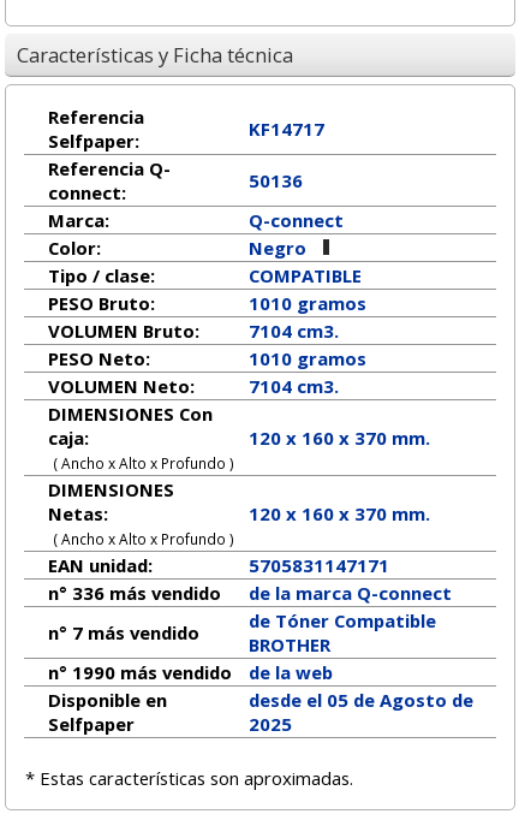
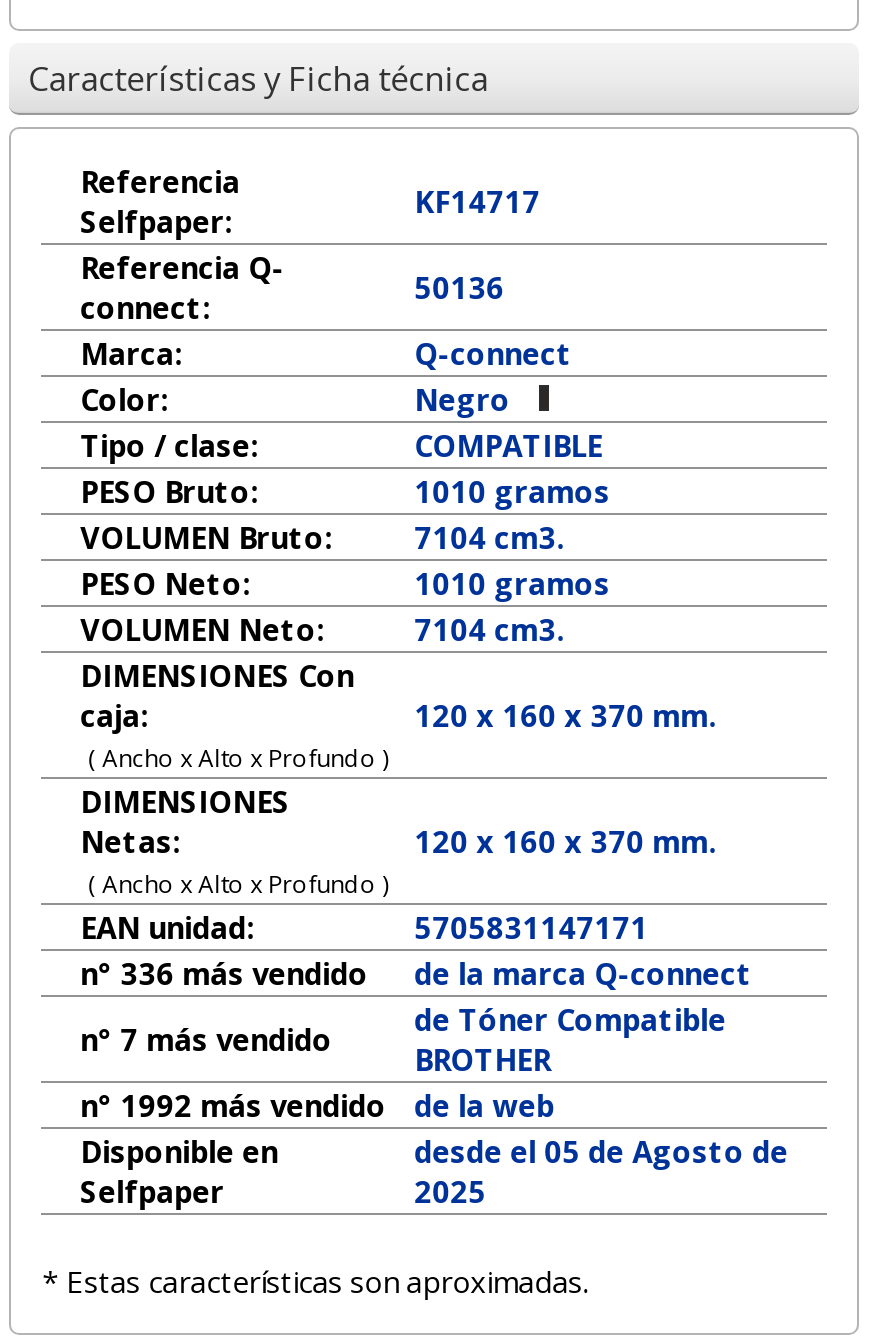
- n° 1990 más vendido de la web
+ n° 1992 más vendido de la web
